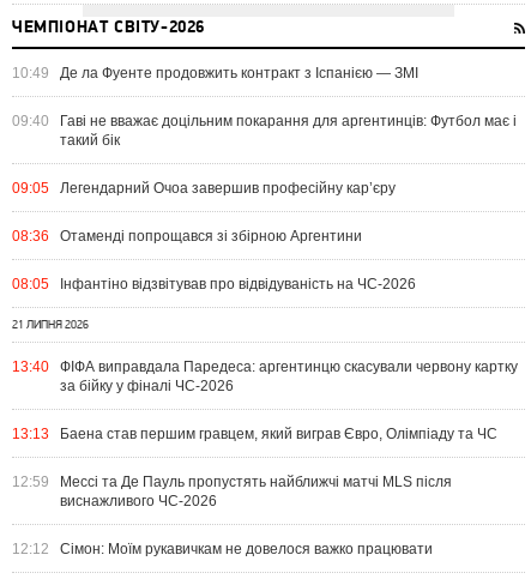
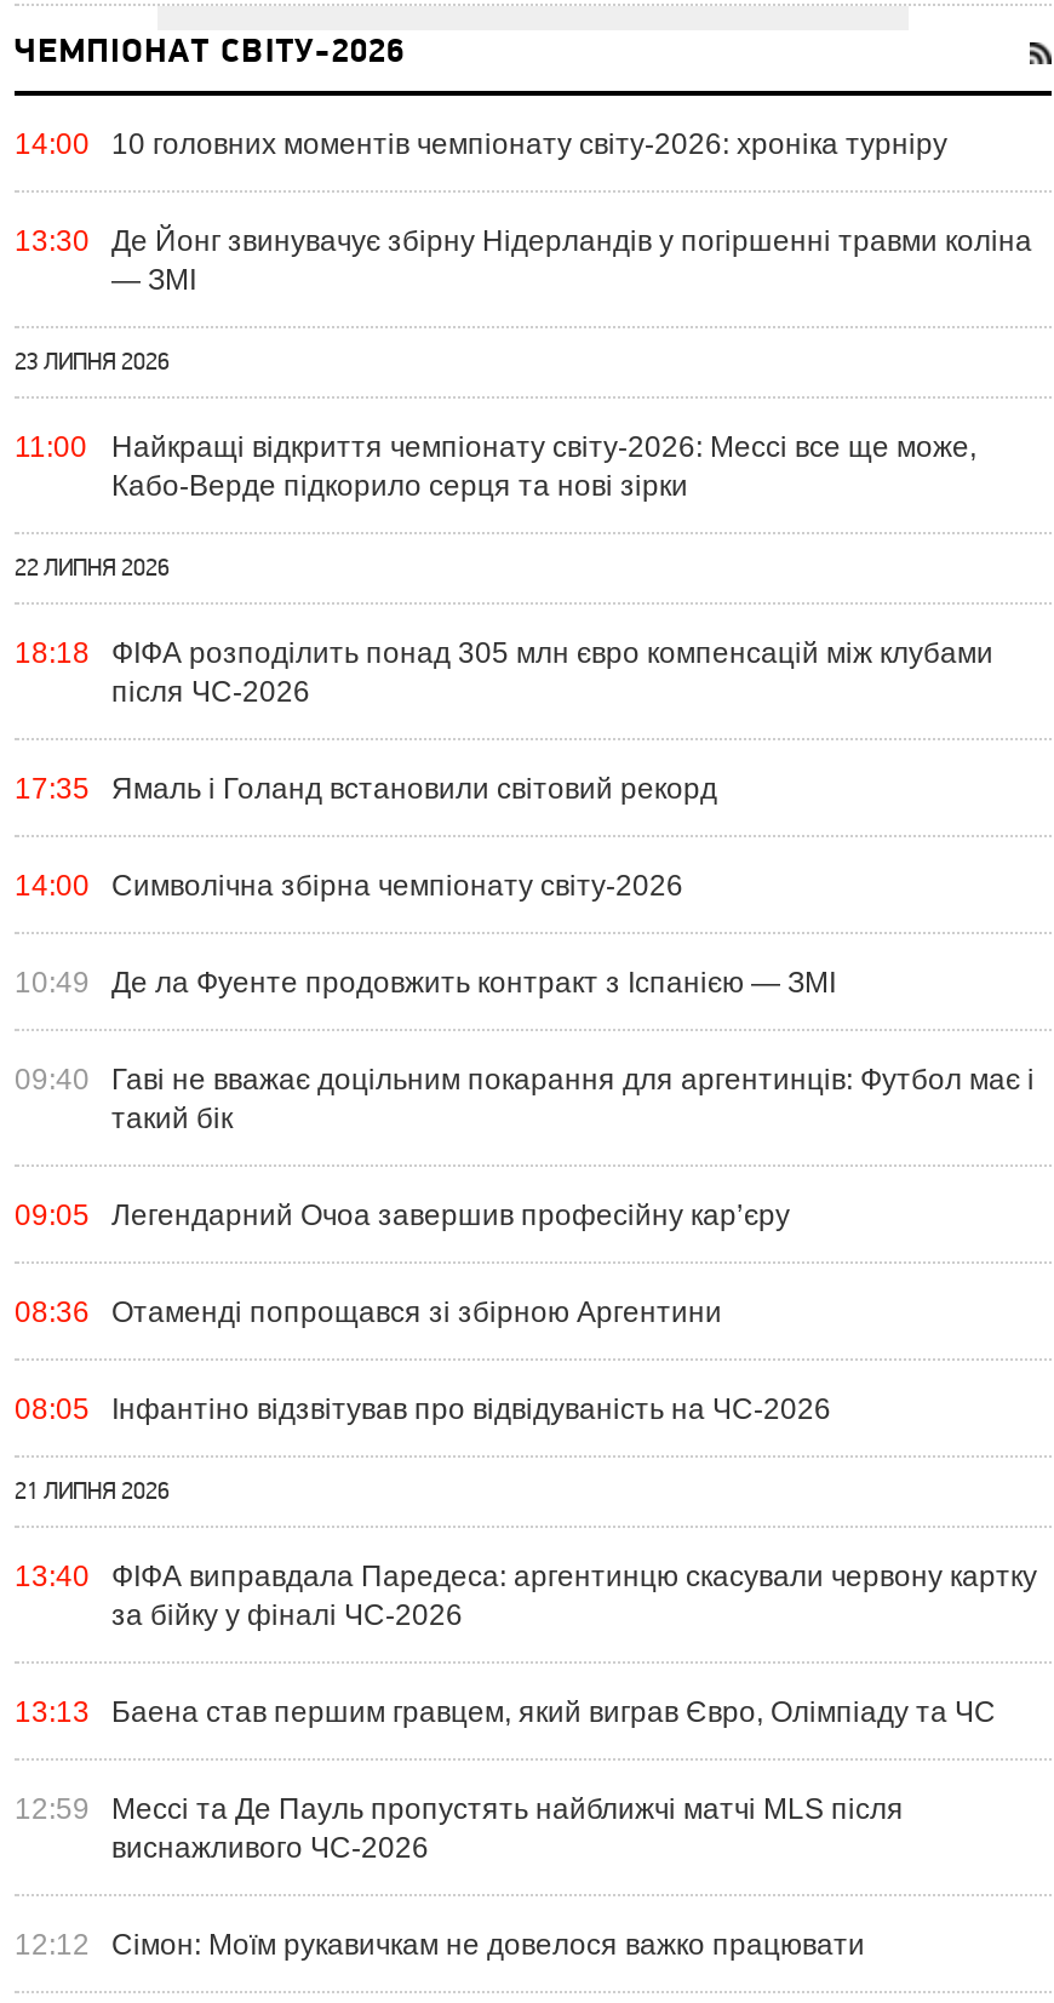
+ 14:00
+ 10 головних моментів чемпіонату світу-2026: хроніка турніру
+ 13:30
+ Де Йонг звинувачує збірну Нідерландів у погіршенні травми коліна
+ — ЗМІ
+ 23 ЛИПНЯ 2026
+ 11:00
+ Найкращі відкриття чемпіонату світу-2026: Мессі все ще може,
+ Кабо-Верде підкорило серця та нові зірки
+ 22 ЛИПНЯ 2026
+ 18:18
+ ФІФА розподілить понад 305 млн євро компенсацій між клубами
+ після ЧС-2026
+ 17:35
+ Ямаль і Голанд встановили світовий рекорд
+ 14:00
+ Символічна збірна чемпіонату світу-2026
